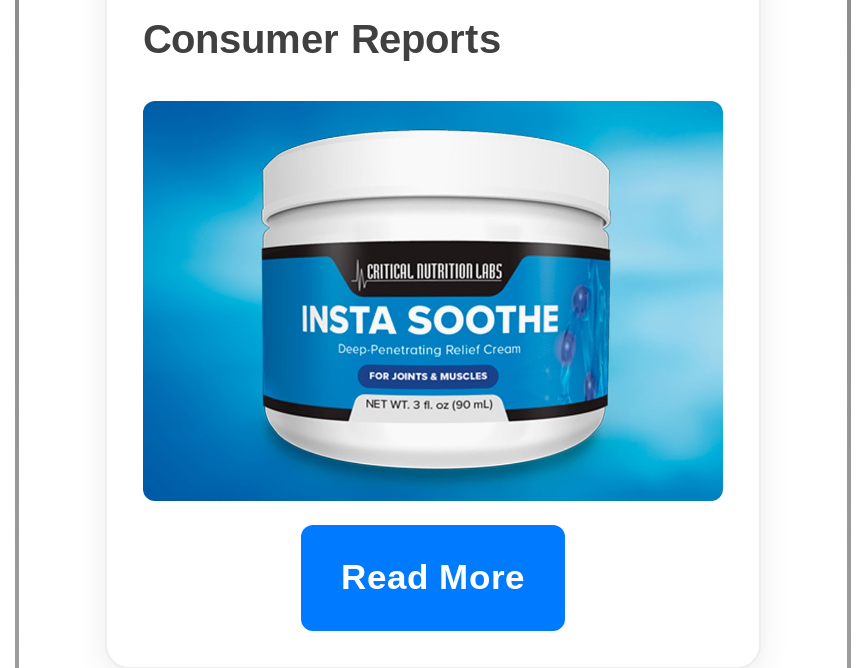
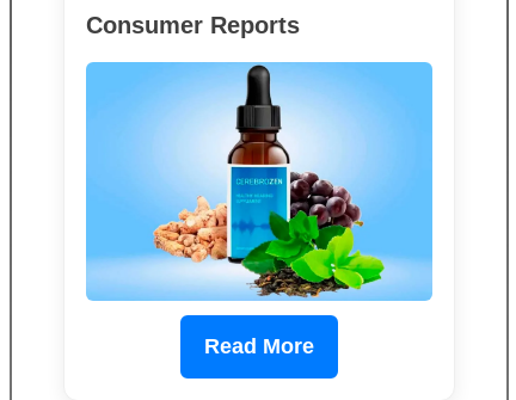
- [image]
+ [image]
